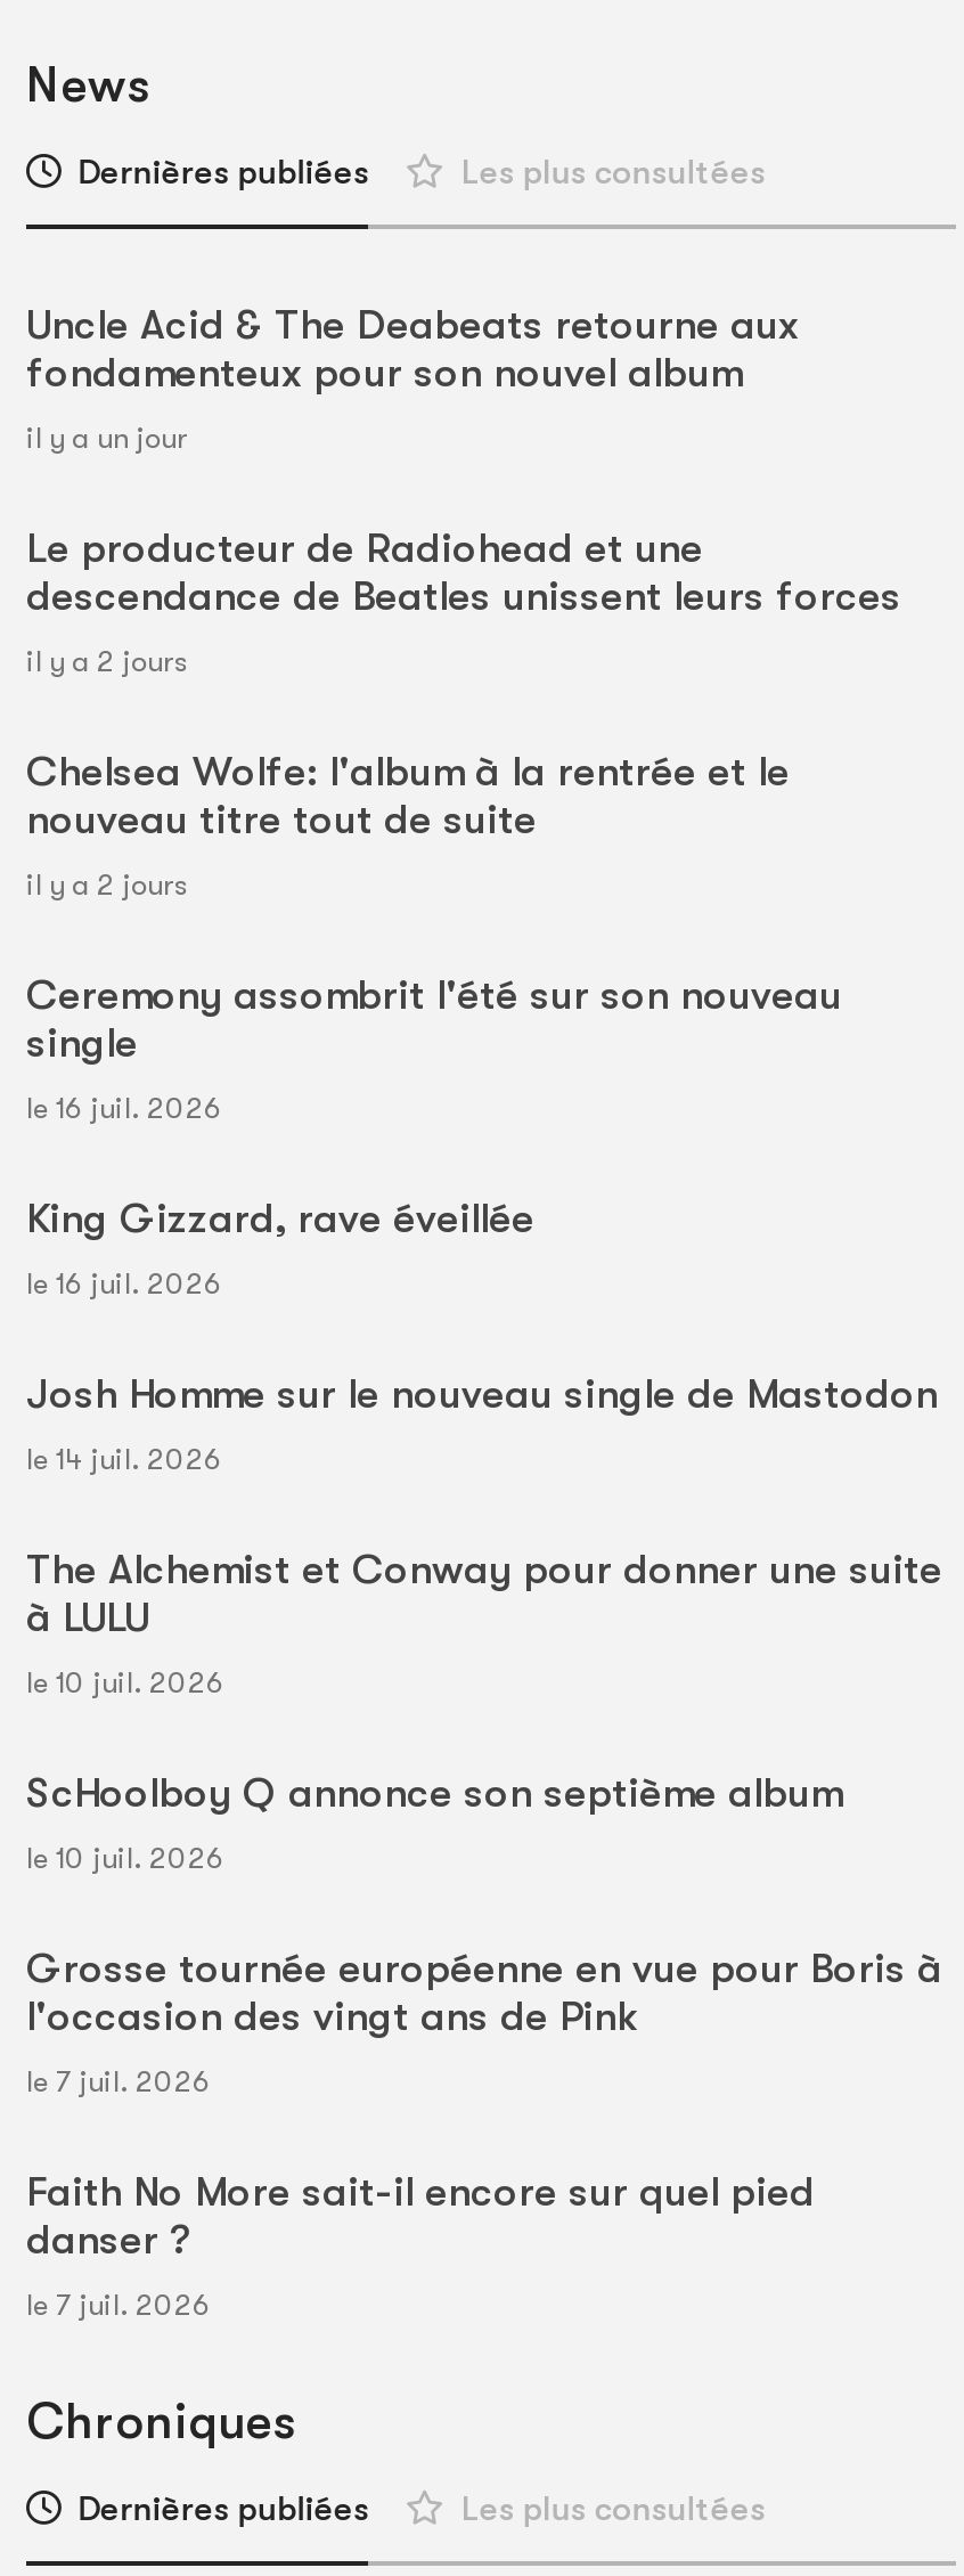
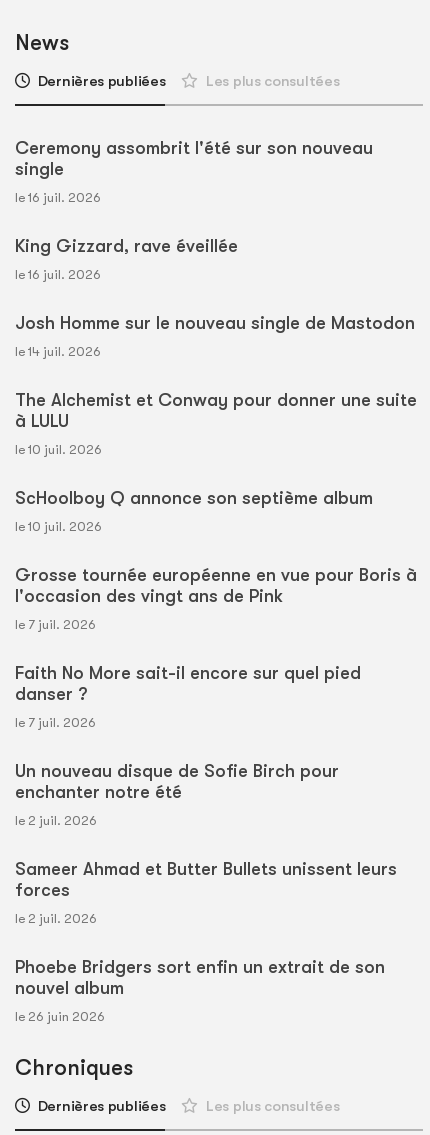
- Uncle Acid & The Deabeats retourne aux
- fondamenteux pour son nouvel album
- il y a un jour
- Le producteur de Radiohead et une
- descendance de Beatles unissent leurs forces
- il y a 2 jours
- Chelsea Wolfe: l'album à la rentrée et le
- nouveau titre tout de suite
- il y a 2 jours

moved up: Ceremony assombrit l'été sur son nouveau | single | le 16 juil. 2026 | ... | danser ? | le 7 juil. 2026

+ Un nouveau disque de Sofie Birch pour
+ enchanter notre été
+ le 2 juil. 2026
+ Sameer Ahmad et Butter Bullets unissent leurs
+ forces
+ le 2 juil. 2026
+ Phoebe Bridgers sort enfin un extrait de son
+ nouvel album
+ le 26 juin 2026
